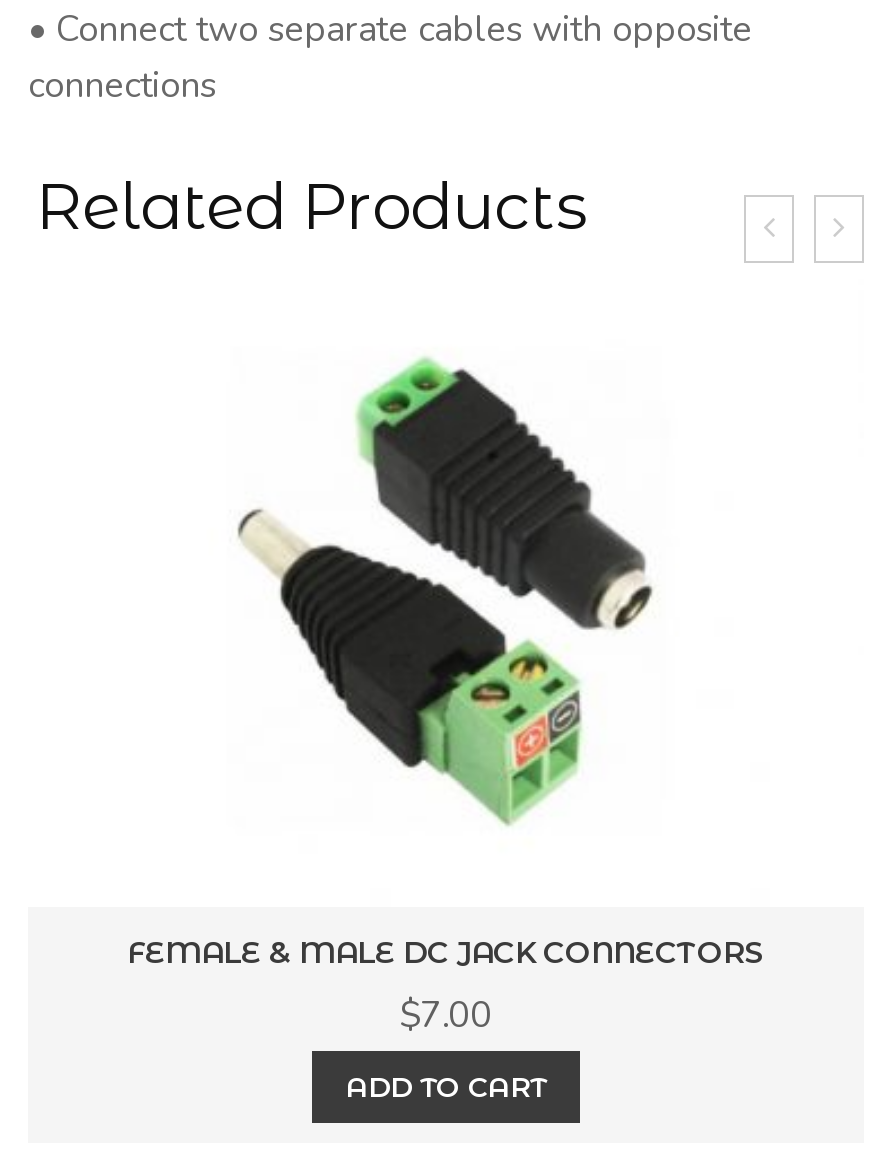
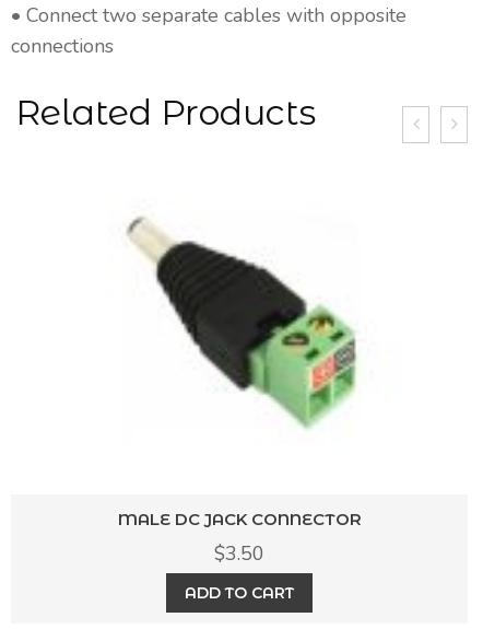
- [image]
+ [image]

- FEMALE & MALE DC JACK CONNECTORS
- $7.00
+ MALE DC JACK CONNECTOR
+ $3.50
